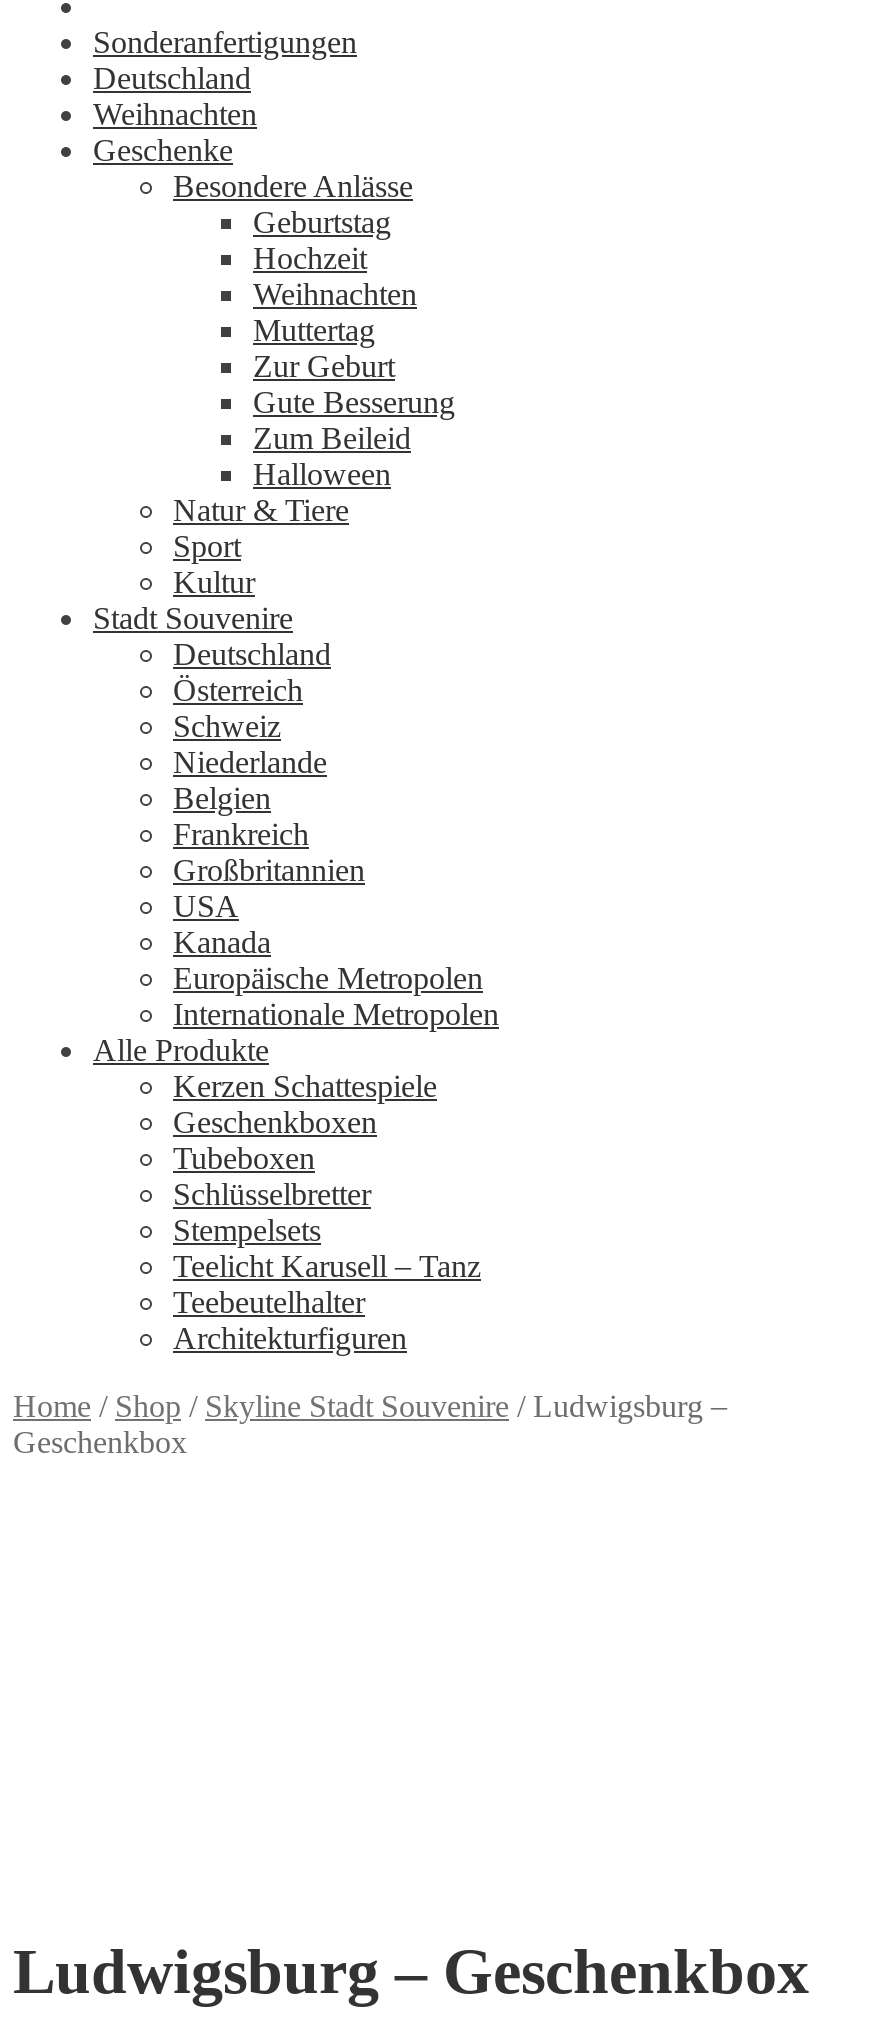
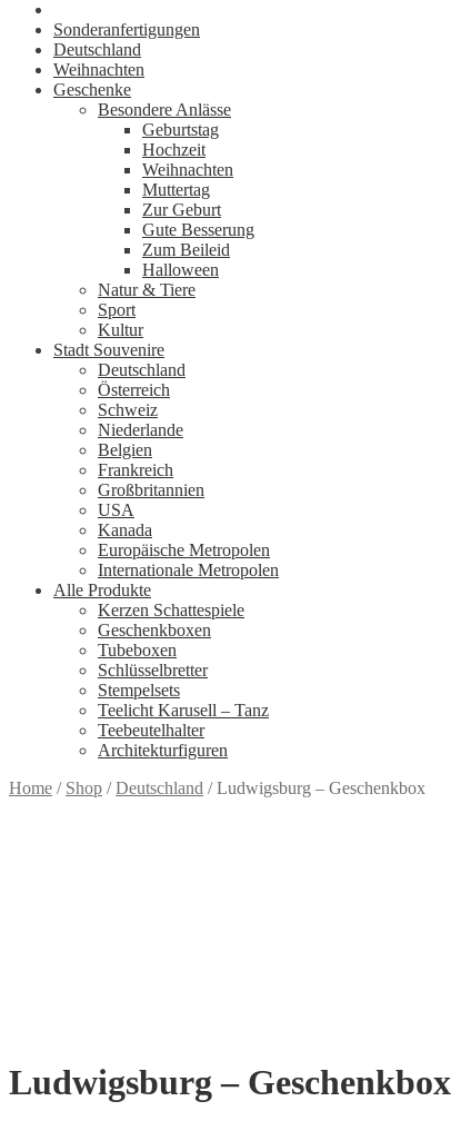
- Home / Shop / Skyline Stadt Souvenire / Ludwigsburg –
- Geschenkbox
+ Home / Shop / Deutschland / Ludwigsburg – Geschenkbox
